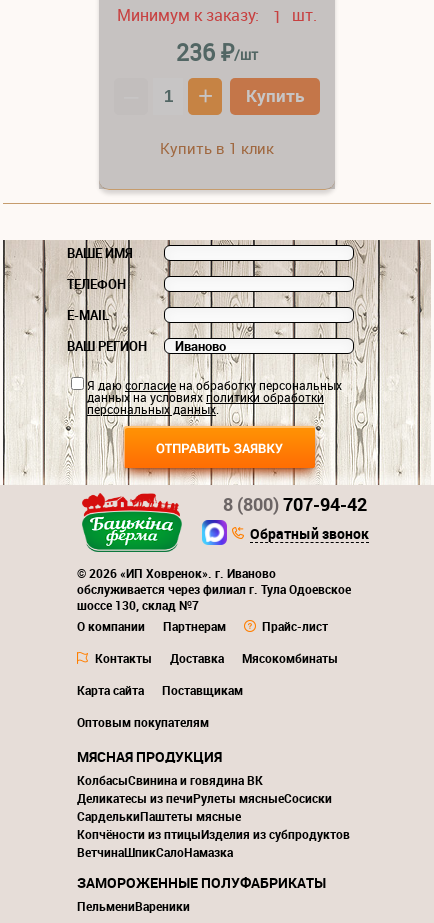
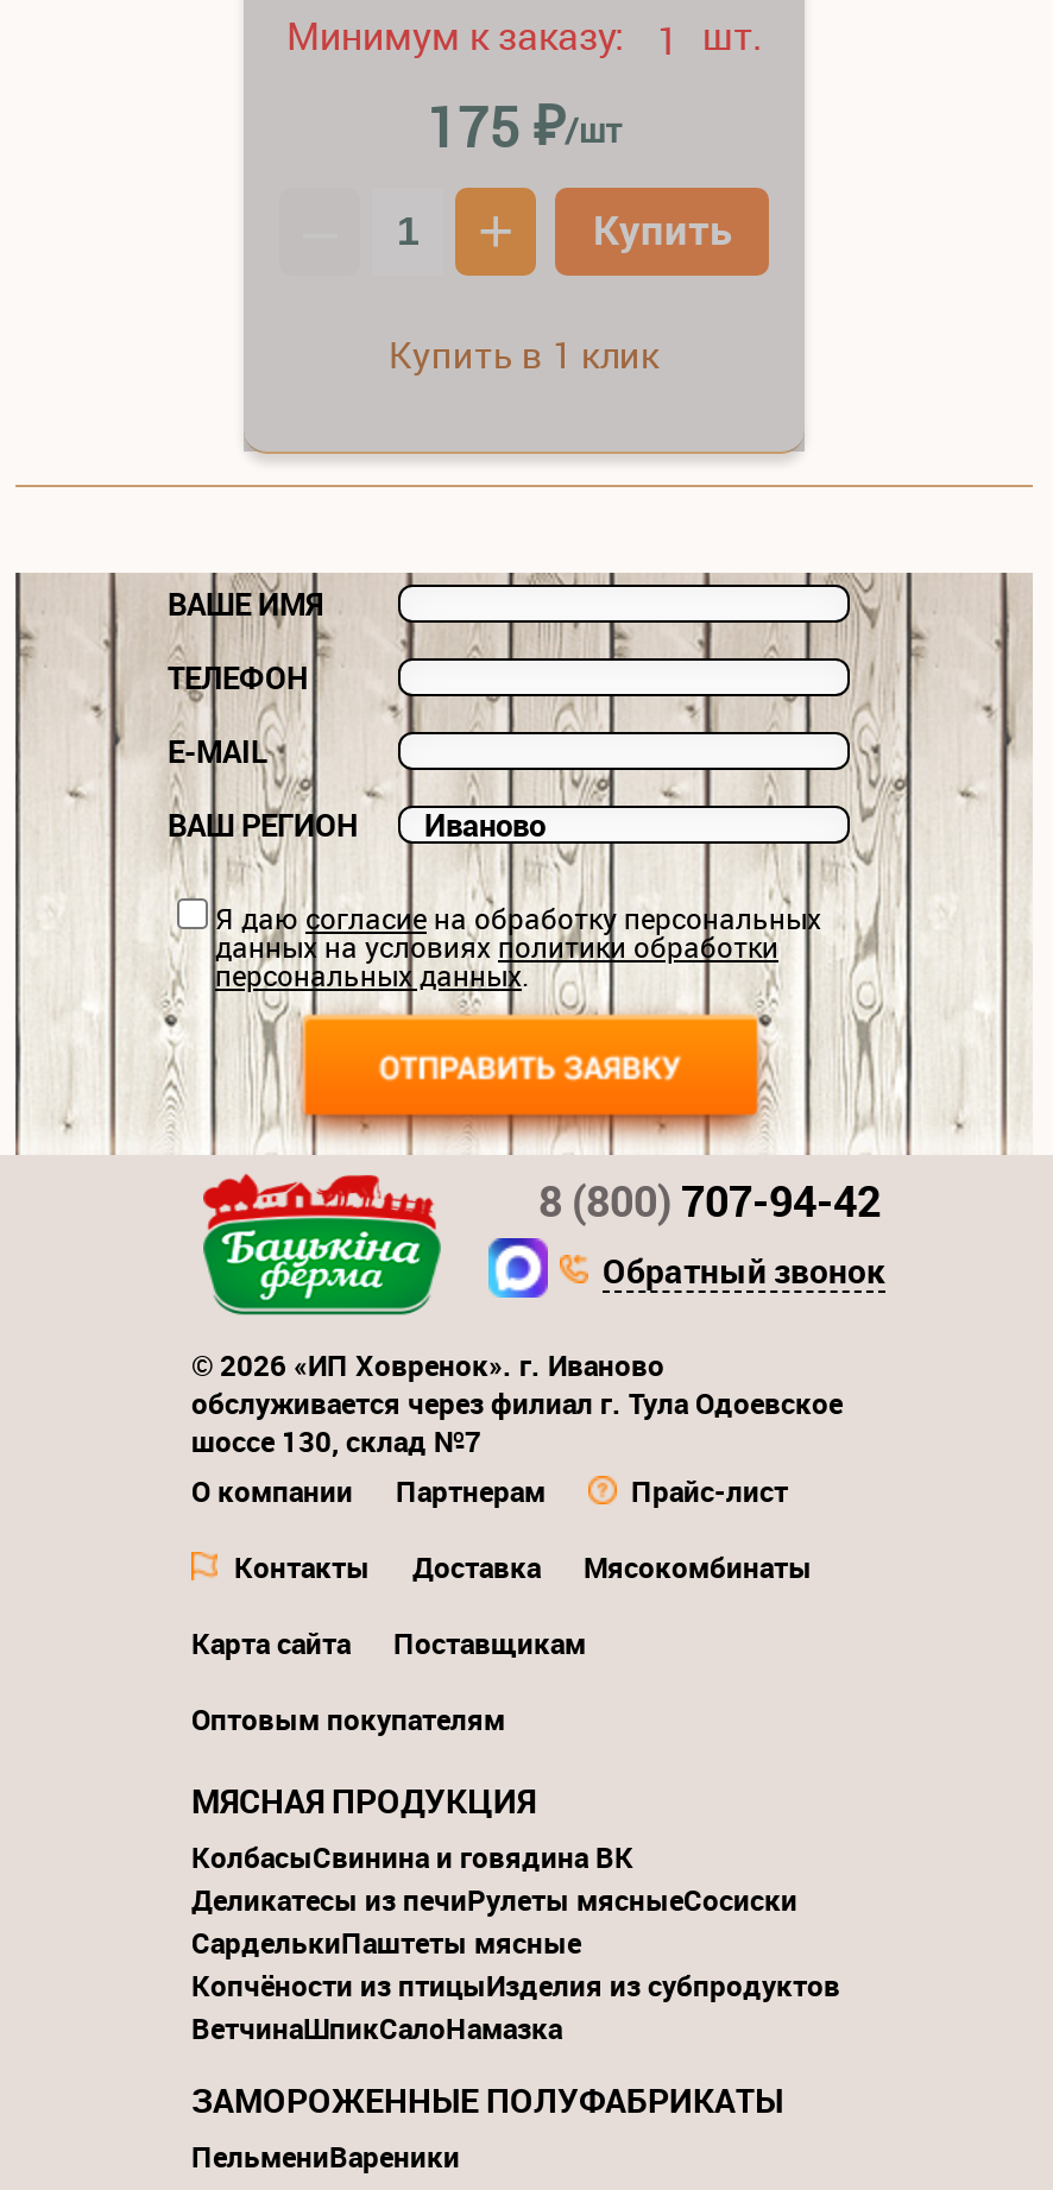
- 236 ₽/шт
+ 175 ₽/шт
